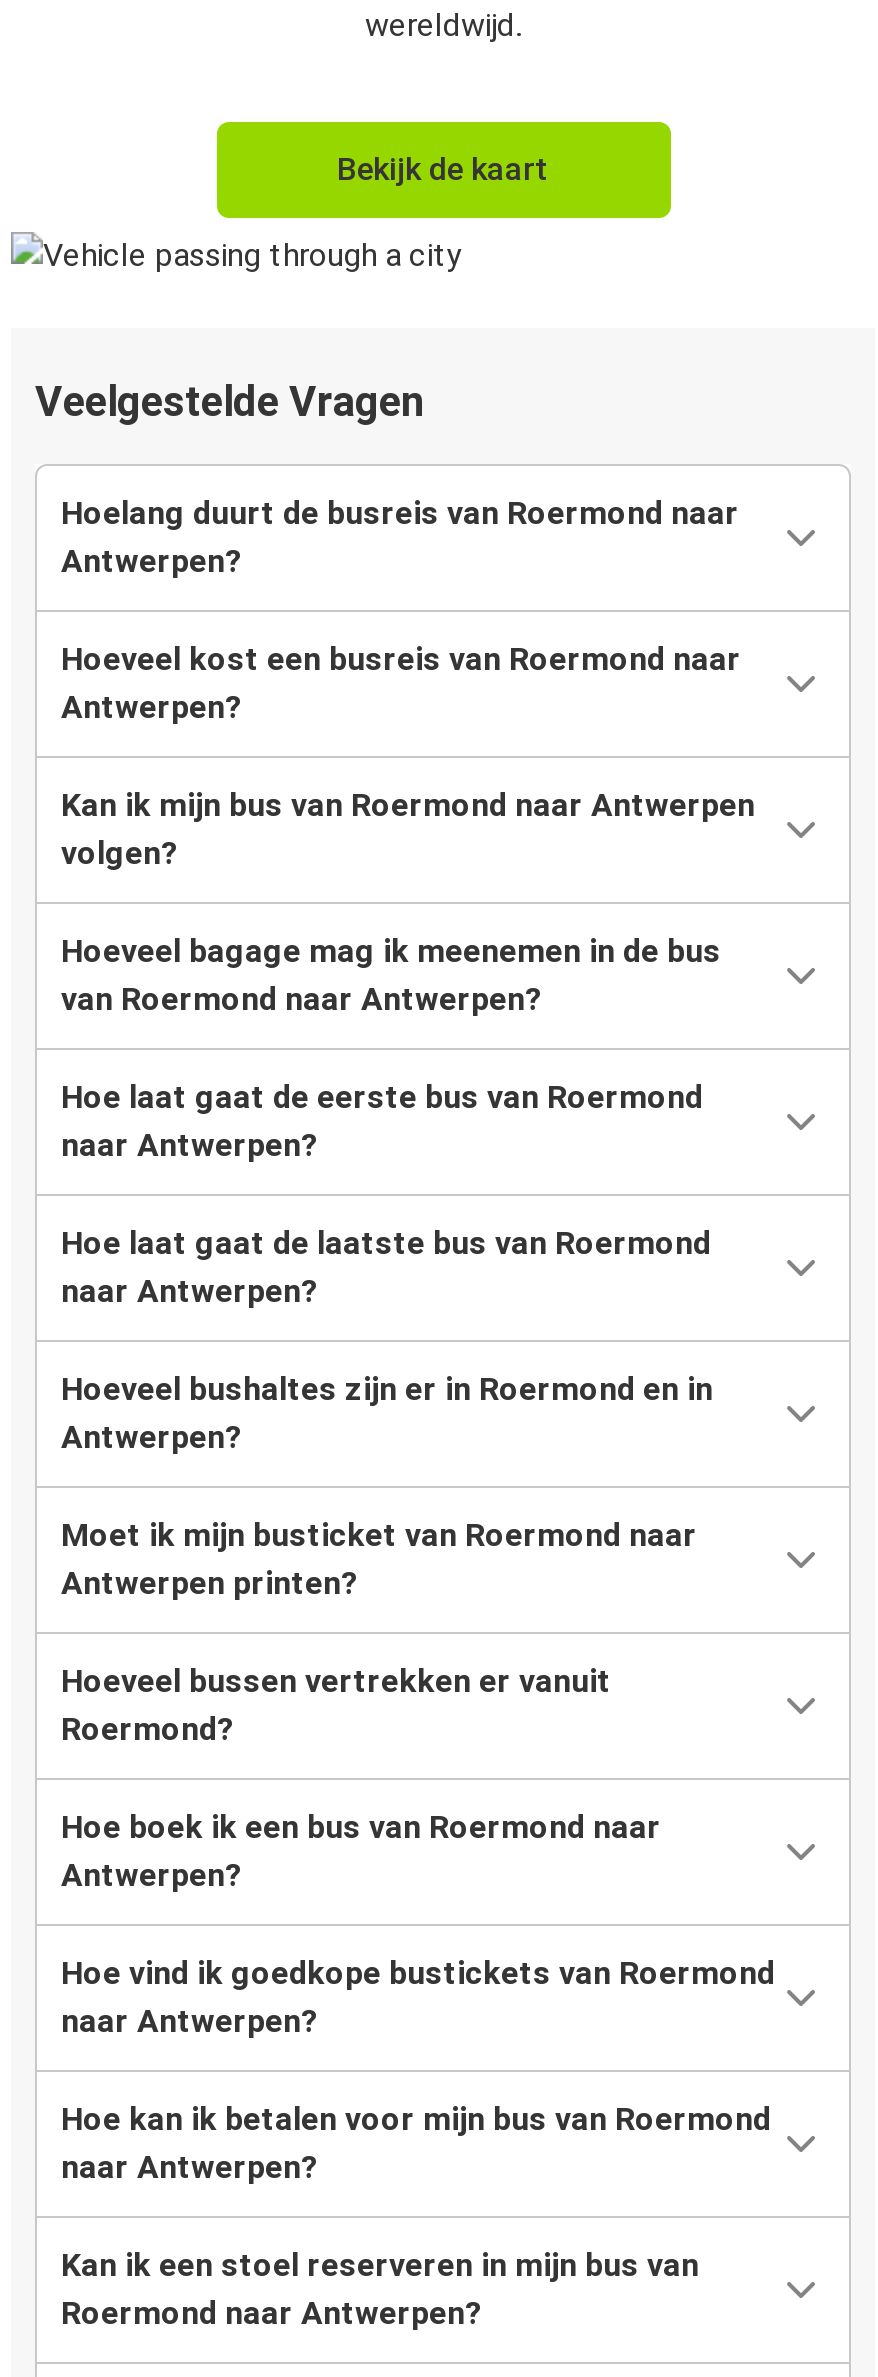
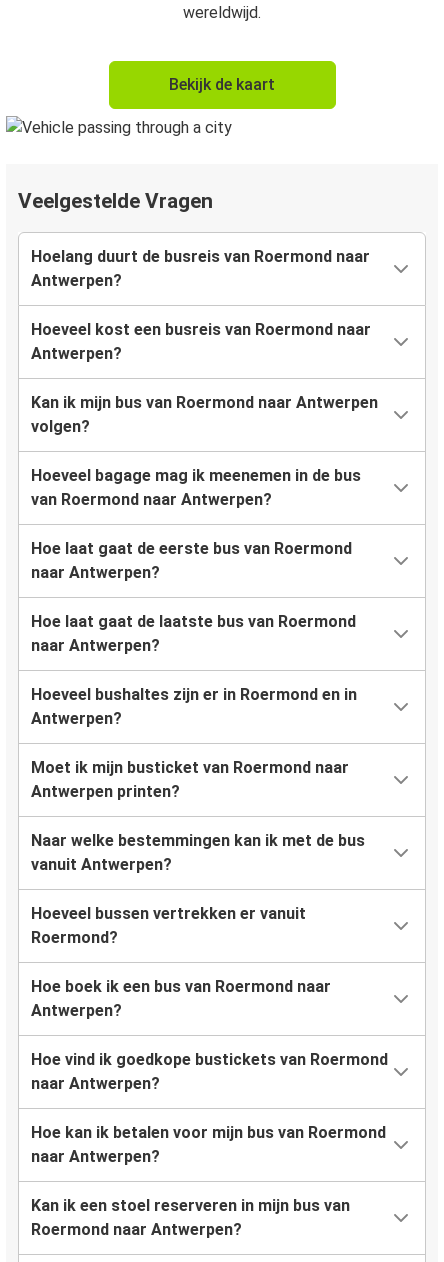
+ Naar welke bestemmingen kan ik met de bus
+ vanuit Antwerpen?
